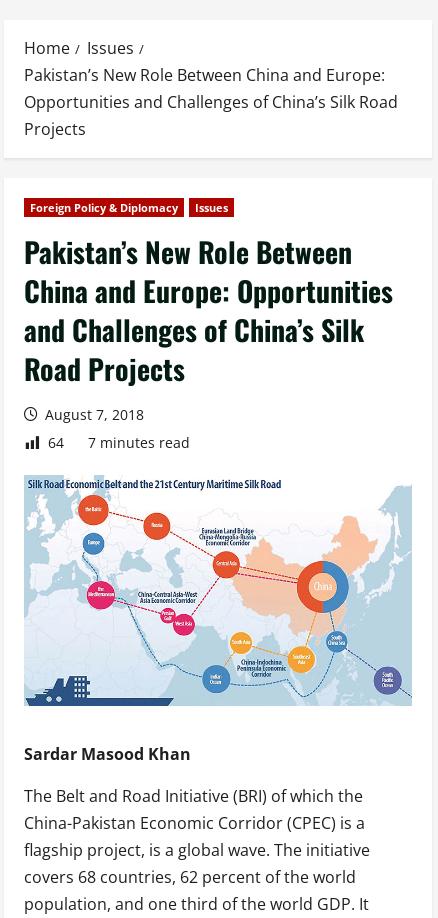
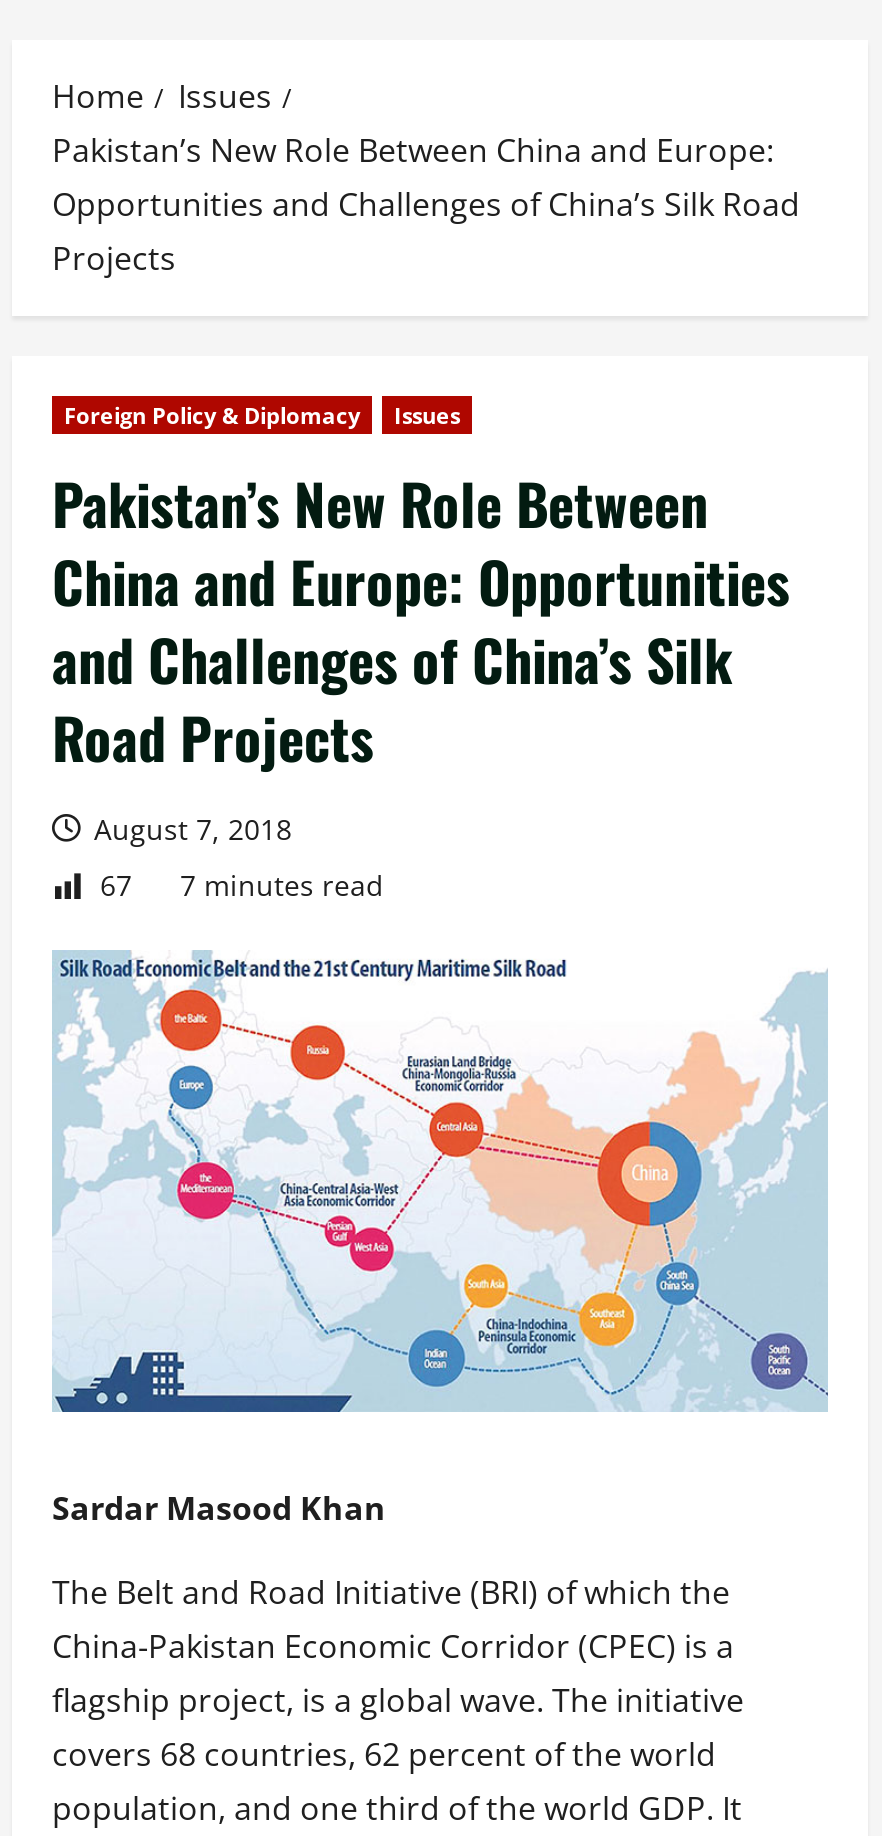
- 64 7 minutes read
+ 67 7 minutes read
